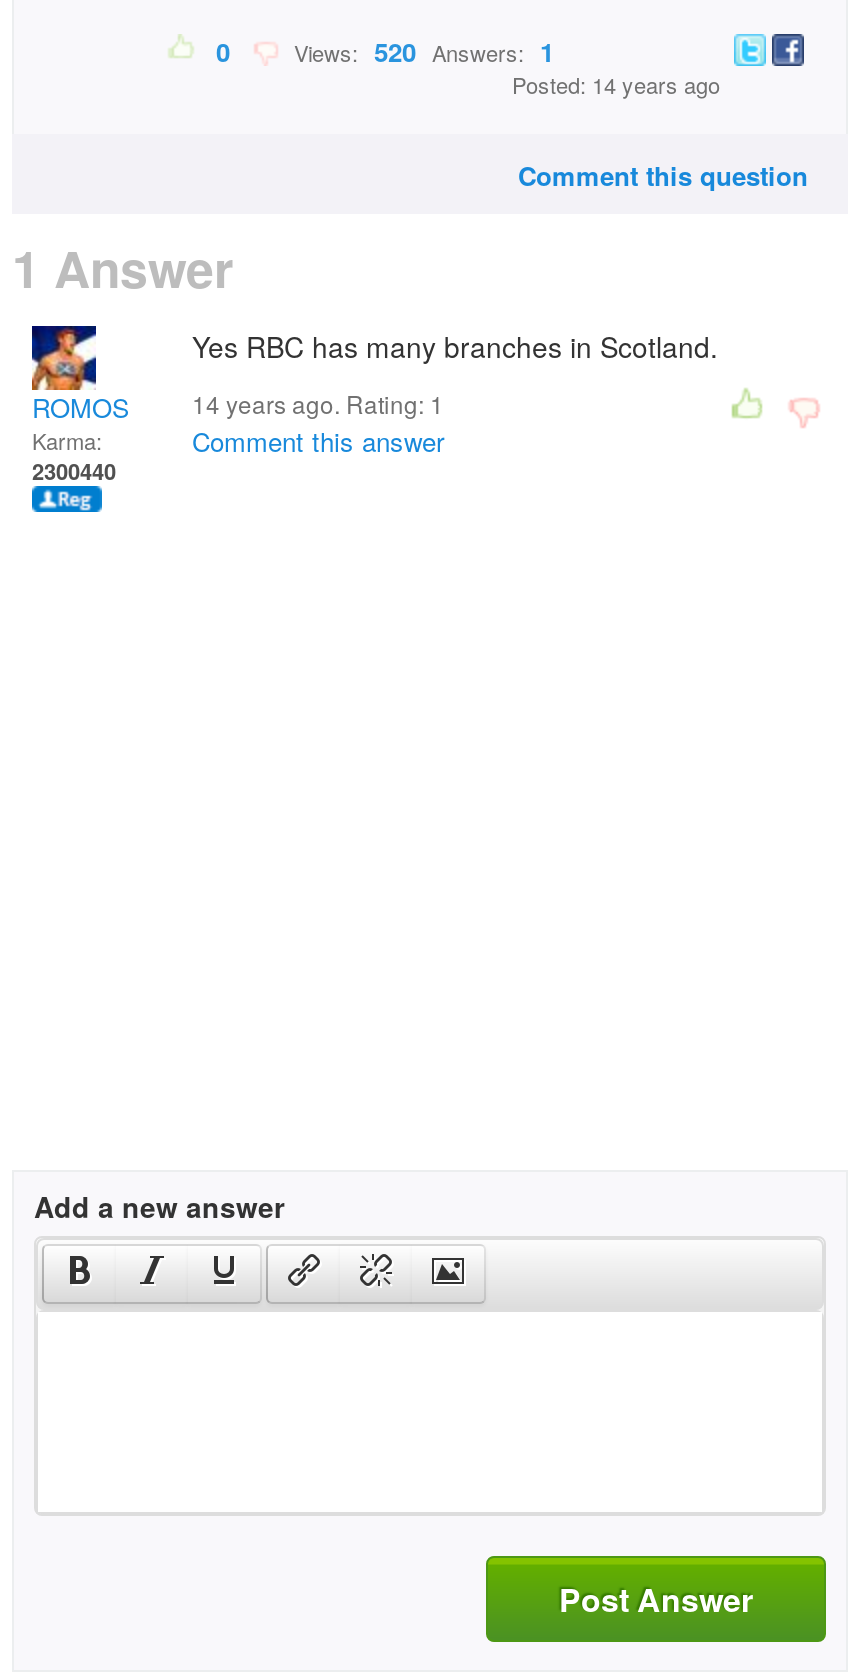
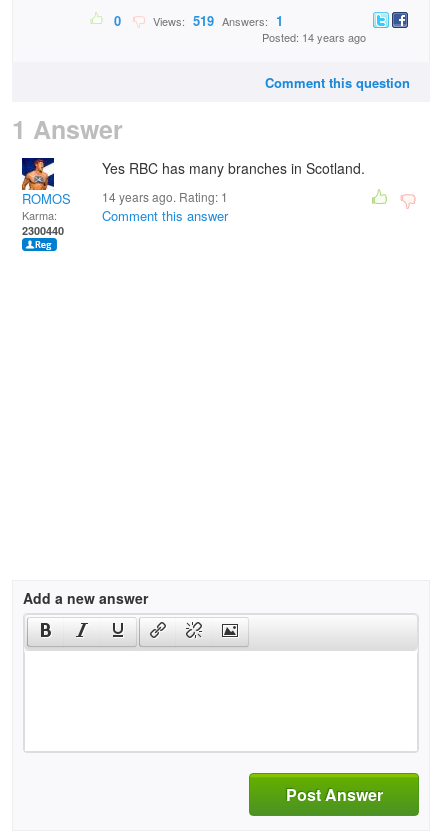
- Views: 520 Answers: 1
+ Views: 519 Answers: 1
